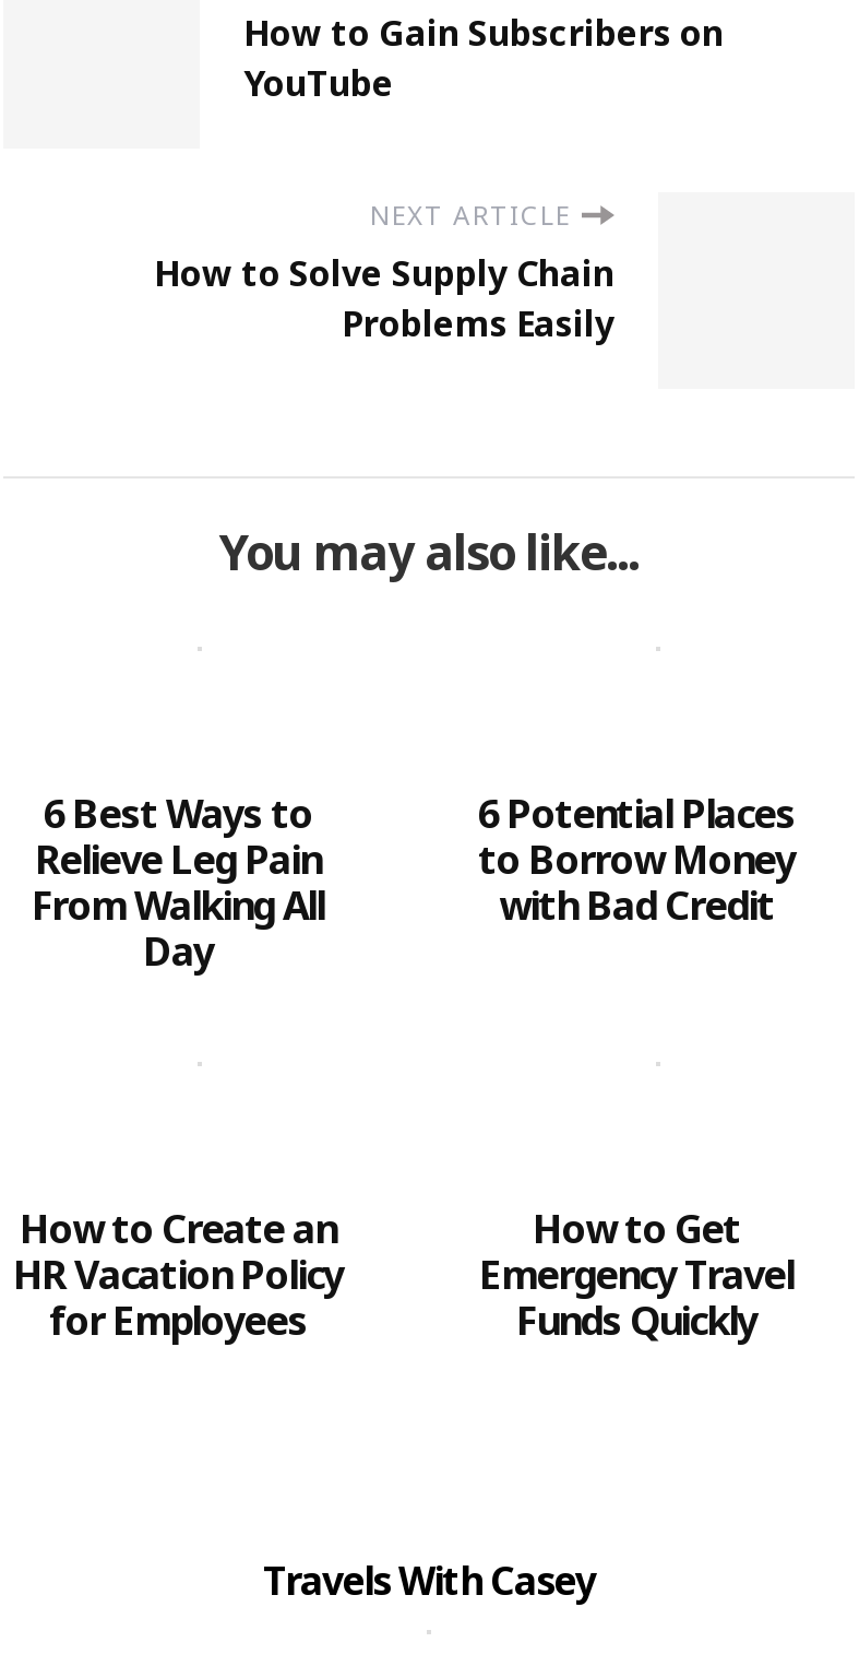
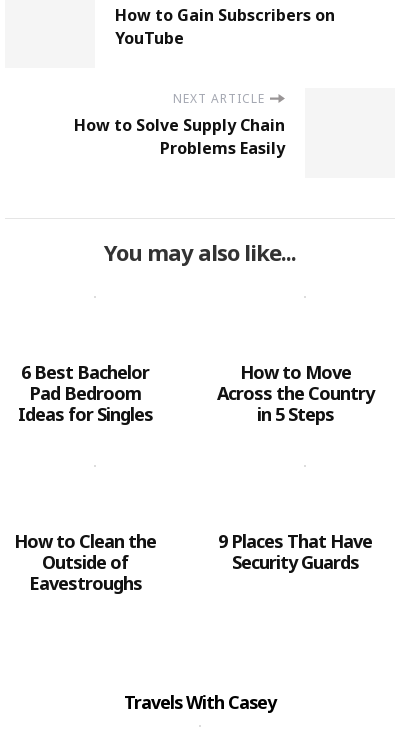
- 6 Best Ways to
- Relieve Leg Pain
- From Walking All
- Day
+ 6 Best Bachelor
+ Pad Bedroom
+ Ideas for Singles

- 6 Potential Places
- to Borrow Money
- with Bad Credit
+ How to Move
+ Across the Country
+ in 5 Steps

- How to Create an
- HR Vacation Policy
- for Employees
+ How to Clean the
+ Outside of
+ Eavestroughs

- How to Get
- Emergency Travel
- Funds Quickly
+ 9 Places That Have
+ Security Guards
